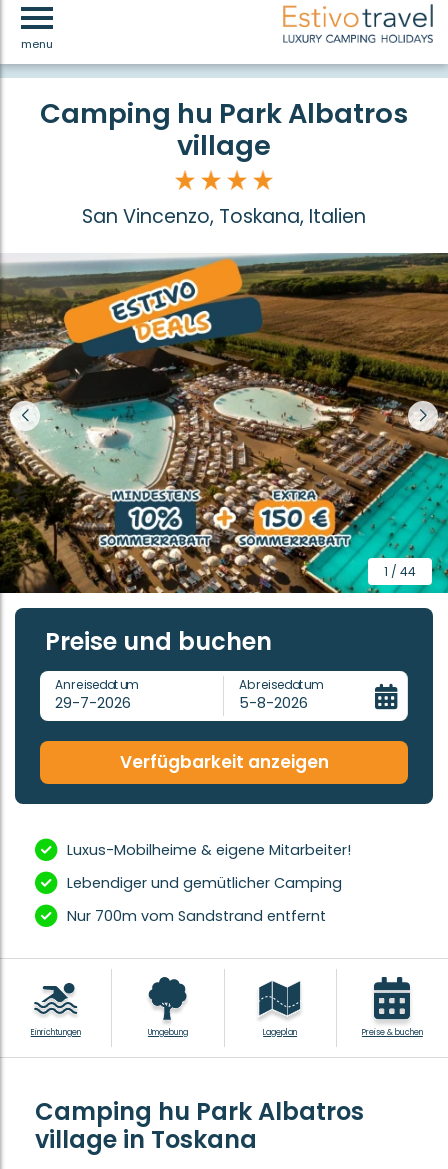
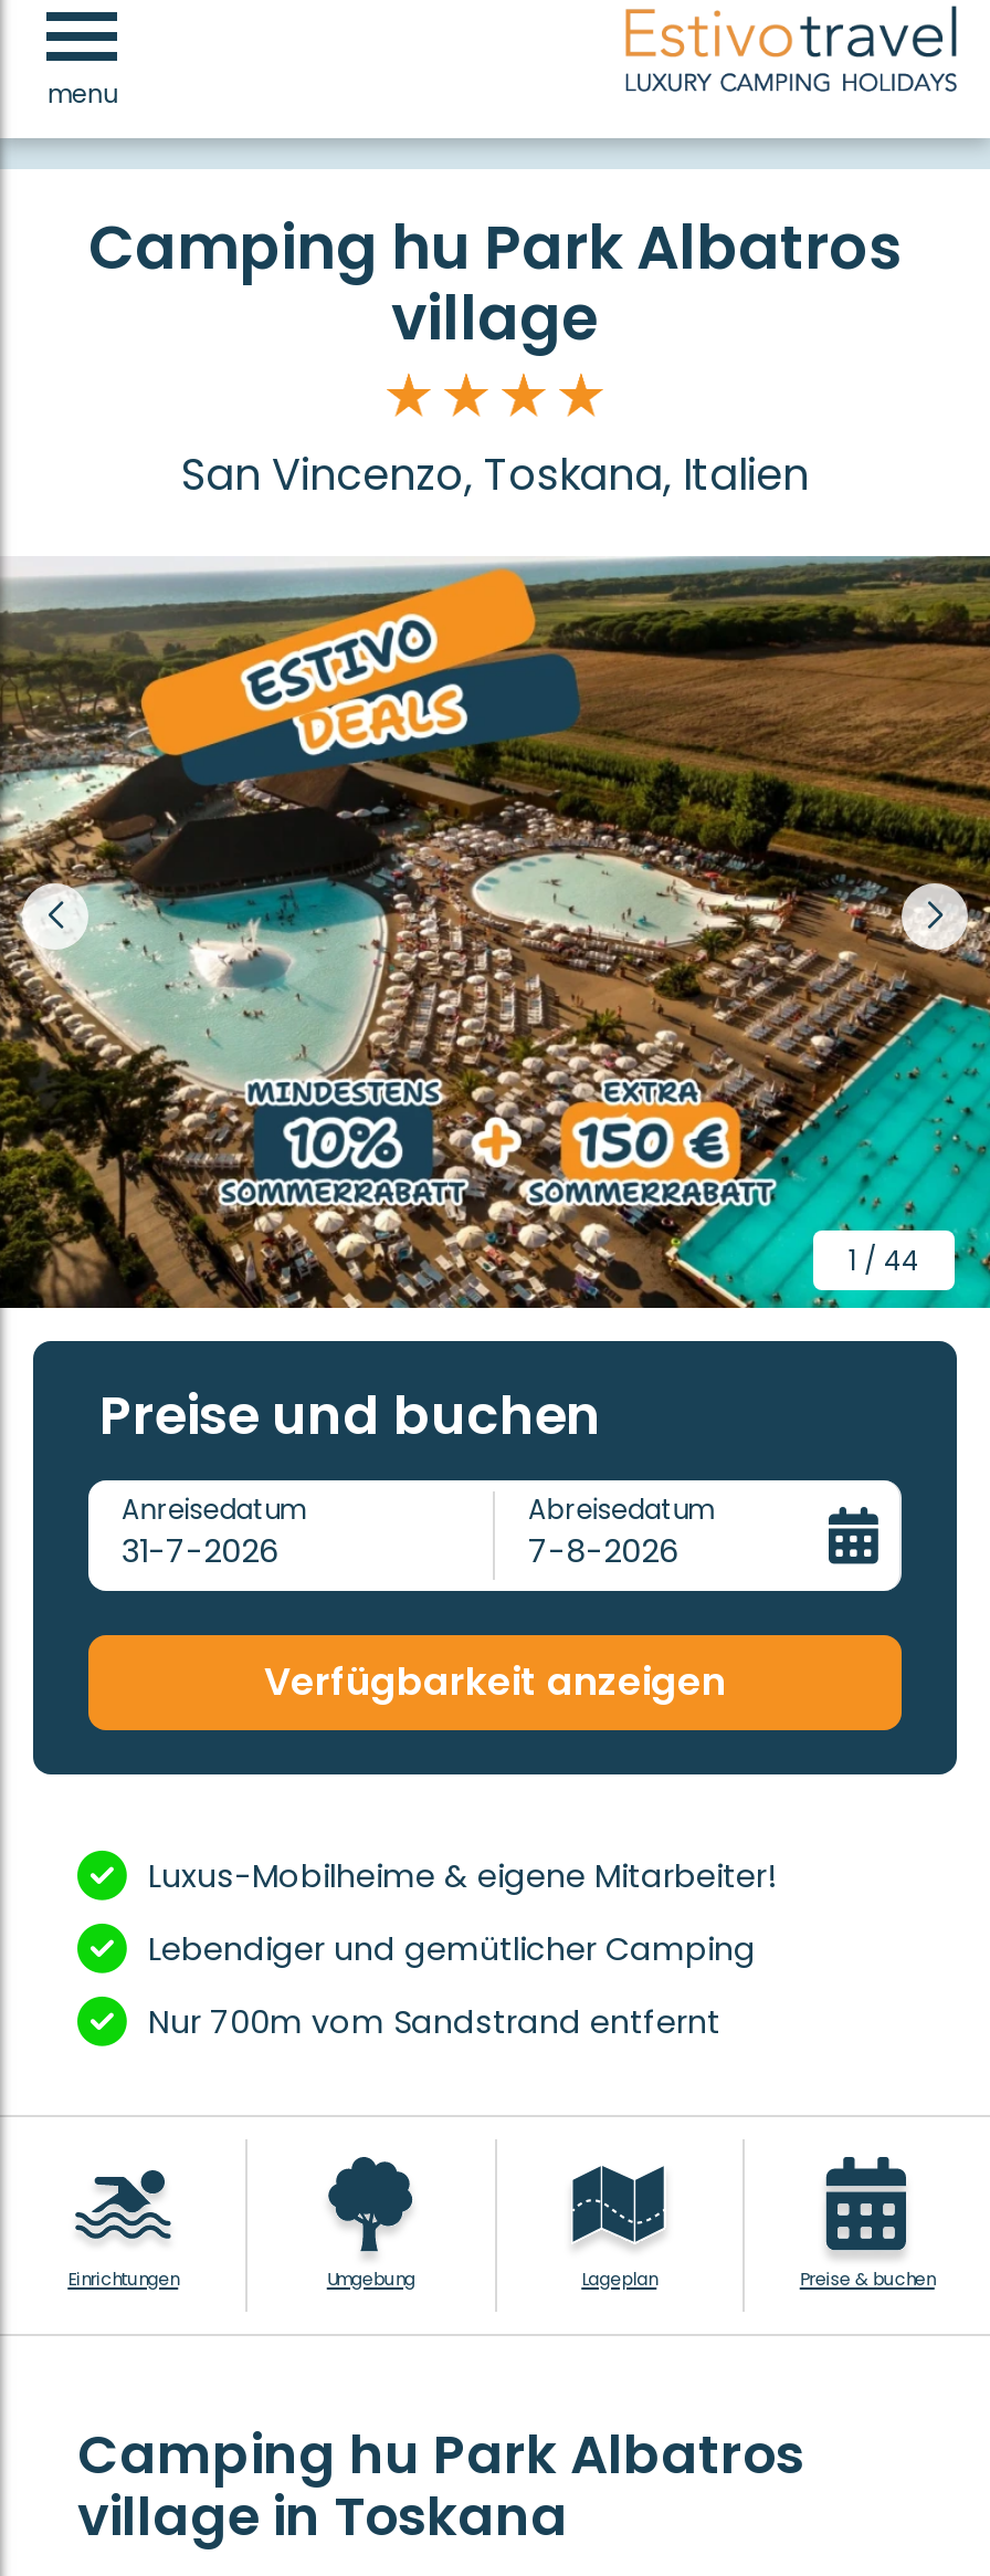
- 29-7-2026
+ 31-7-2026

- 5-8-2026
+ 7-8-2026
